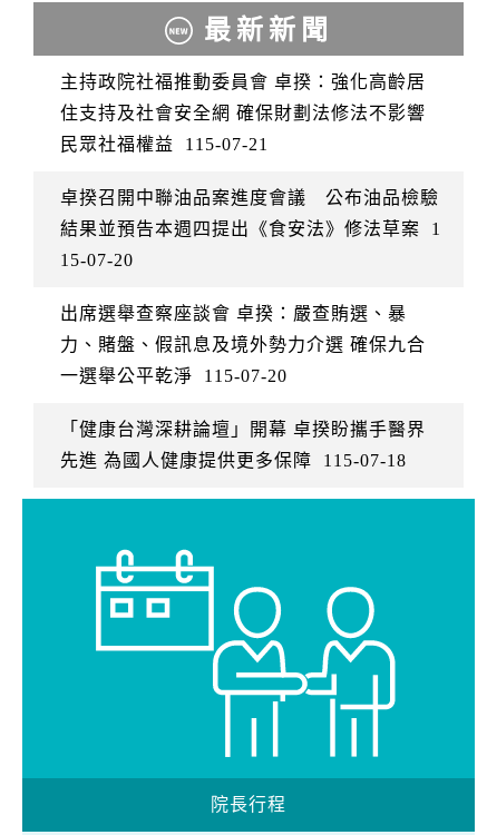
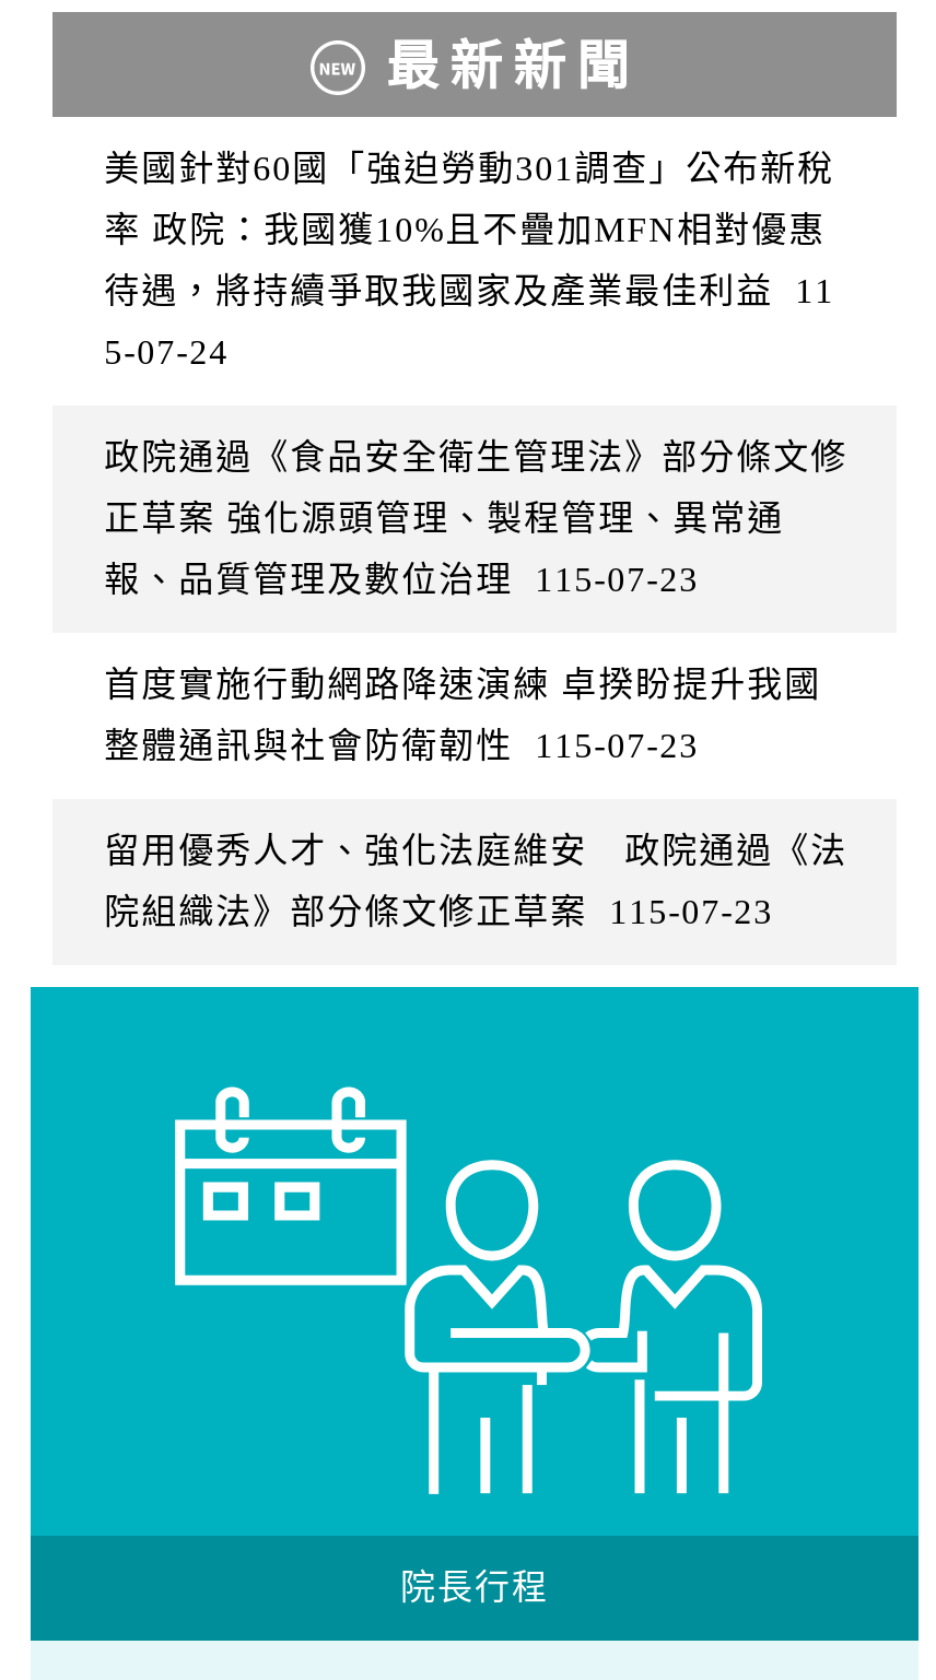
- 主持政院社福推動委員會 卓揆：強化高齡居
+ 美國針對60國「強迫勞動301調查」公布新稅

- 住支持及社會安全網 確保財劃法修法不影響
+ 率 政院：我國獲10%且不疊加MFN相對優惠

- 民眾社福權益 115-07-21
+ 待遇，將持續爭取我國家及產業最佳利益 11

- 卓揆召開中聯油品案進度會議 公布油品檢驗
+ 5-07-24

- 結果並預告本週四提出《食安法》修法草案 1
+ 政院通過《食品安全衛生管理法》部分條文修

- 15-07-20
+ 正草案 強化源頭管理、製程管理、異常通

- 出席選舉查察座談會 卓揆：嚴查賄選、暴
+ 報、品質管理及數位治理 115-07-23

- 力、賭盤、假訊息及境外勢力介選 確保九合
+ 首度實施行動網路降速演練 卓揆盼提升我國

- 一選舉公平乾淨 115-07-20
+ 整體通訊與社會防衛韌性 115-07-23

- 「健康台灣深耕論壇」開幕 卓揆盼攜手醫界
+ 留用優秀人才、強化法庭維安 政院通過《法

- 先進 為國人健康提供更多保障 115-07-18
+ 院組織法》部分條文修正草案 115-07-23
